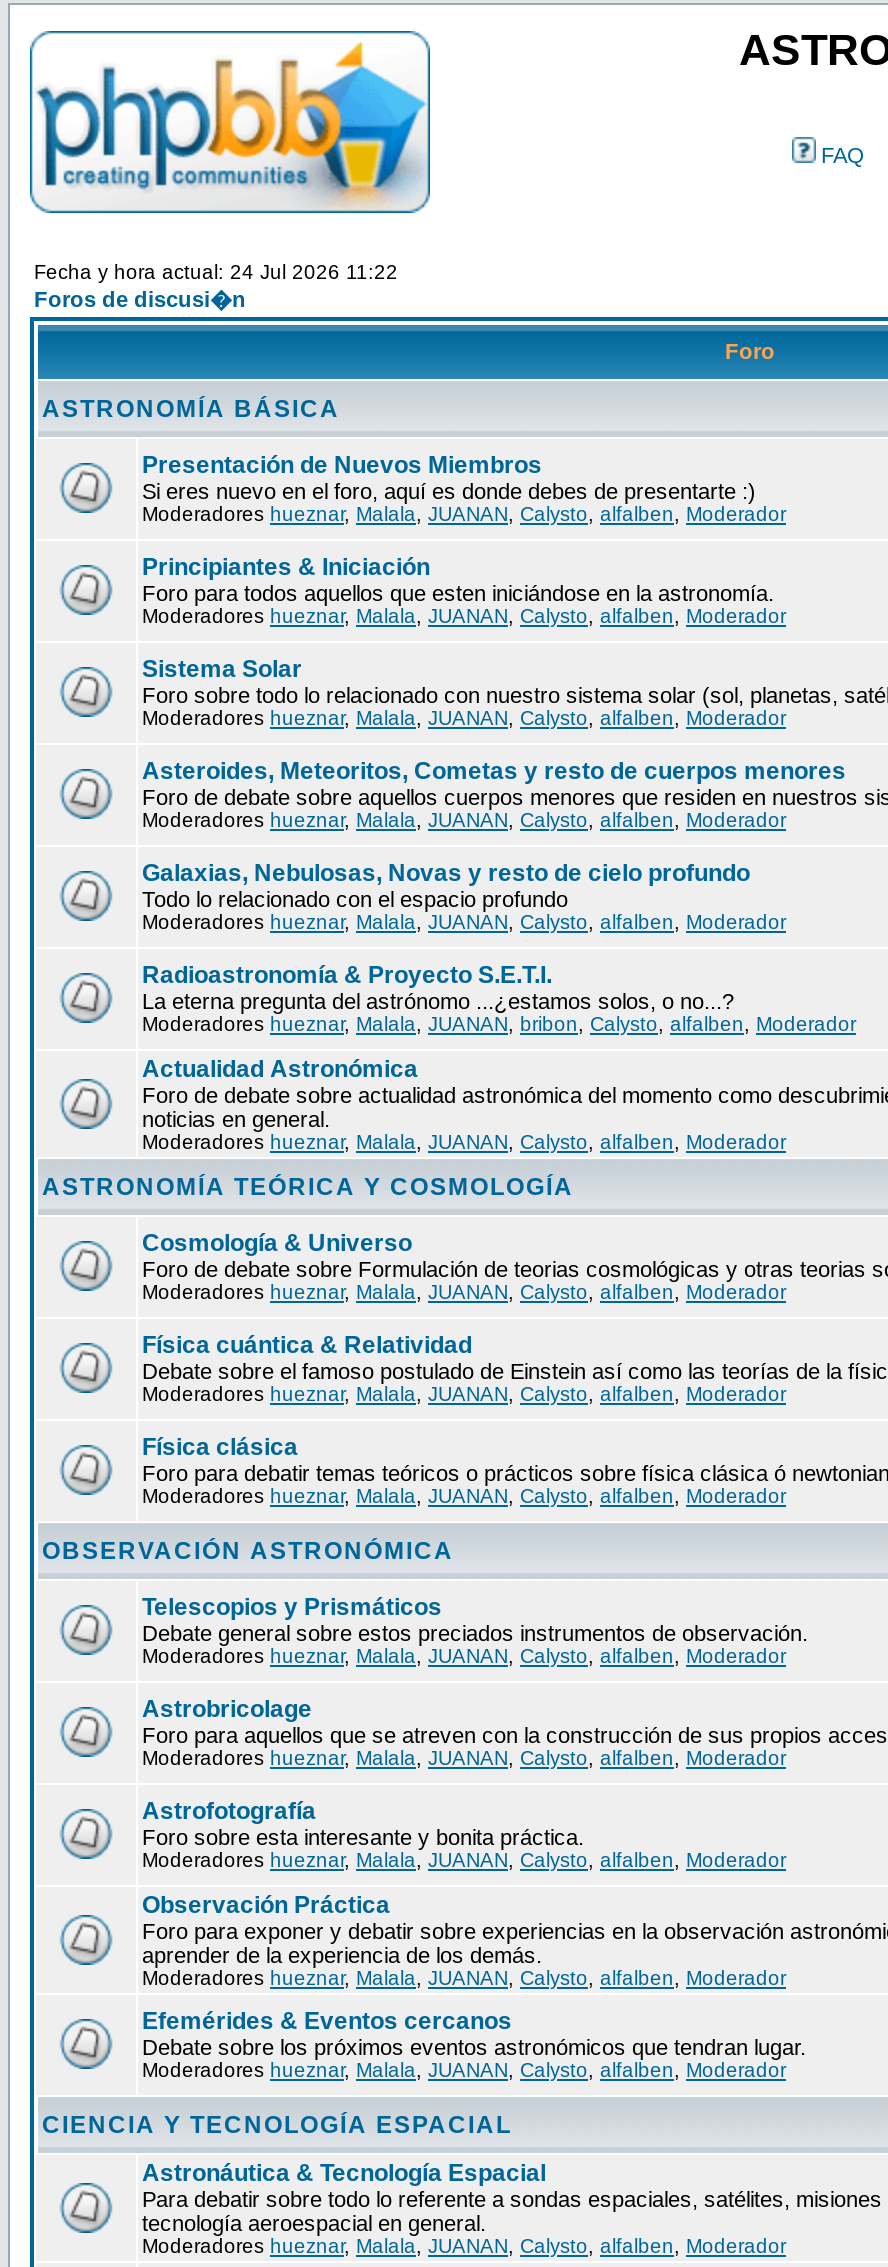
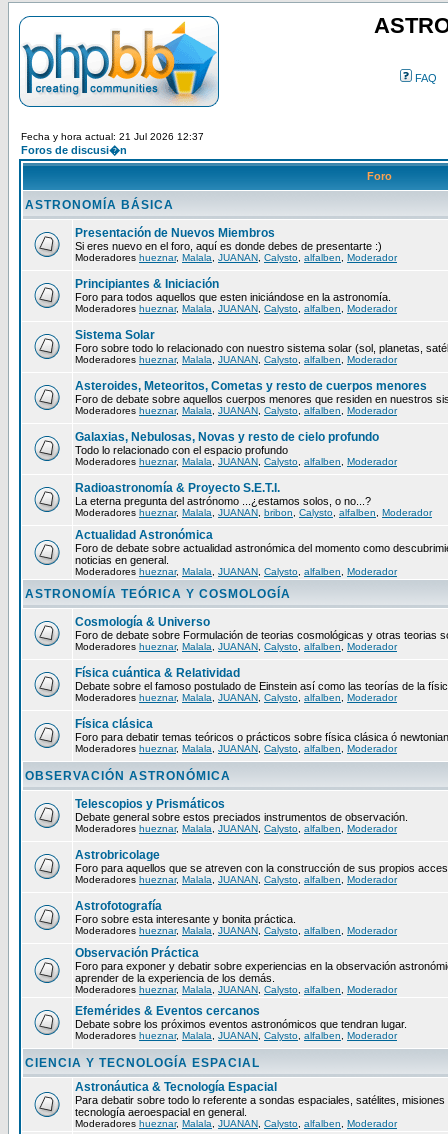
- Fecha y hora actual: 24 Jul 2026 11:22
+ Fecha y hora actual: 21 Jul 2026 12:37
